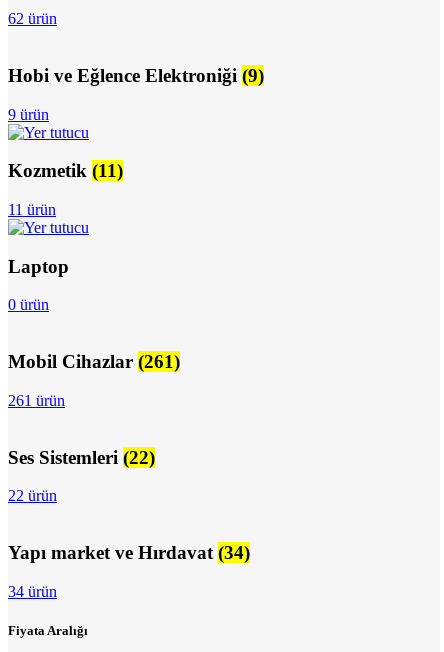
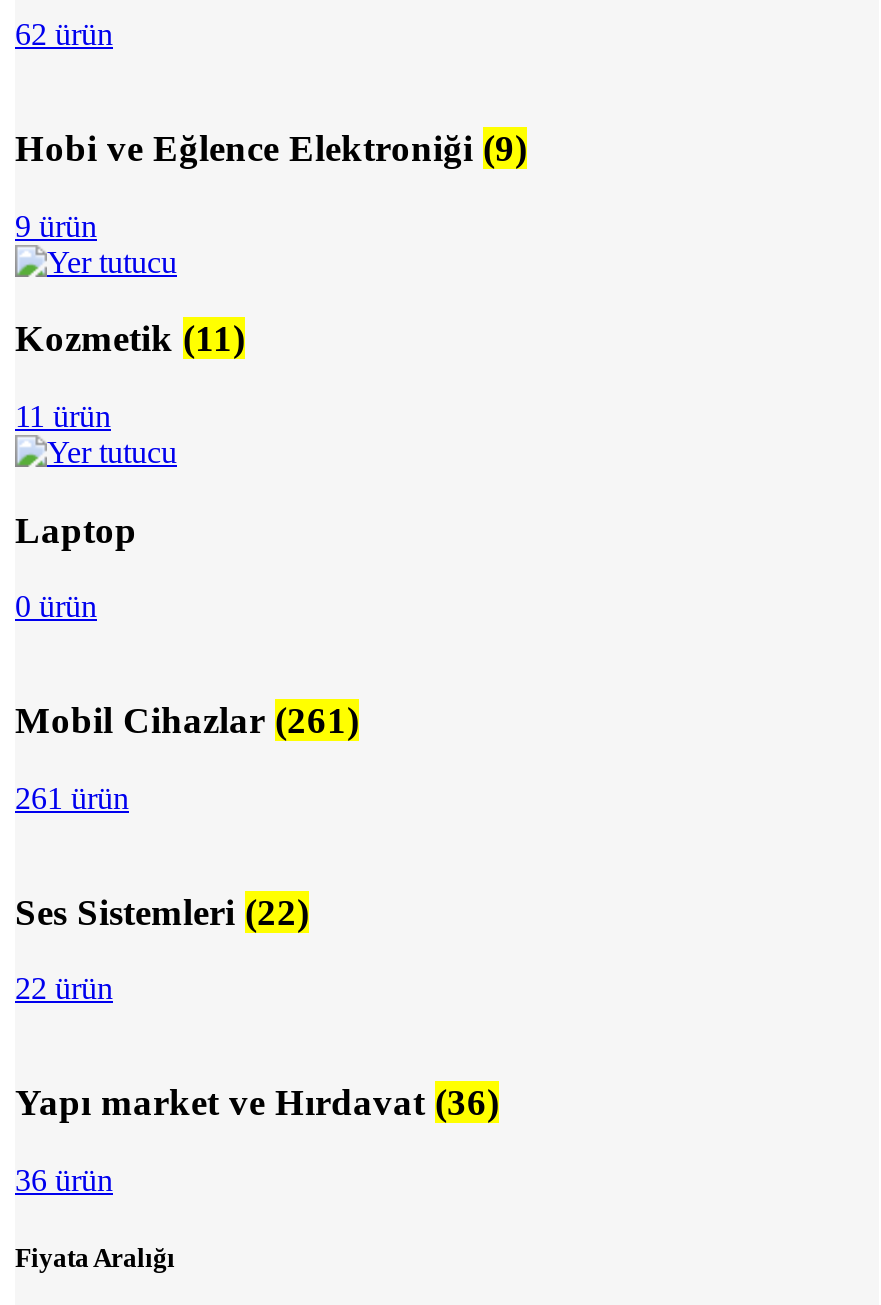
- Yapı market ve Hırdavat (34)
+ Yapı market ve Hırdavat (36)

- 34 ürün
+ 36 ürün
